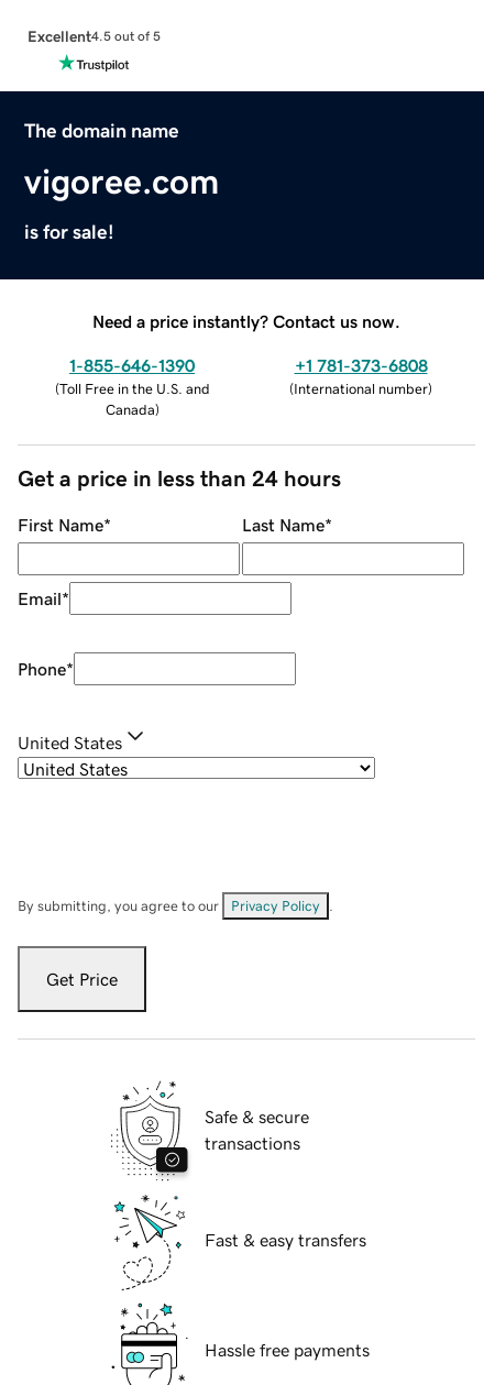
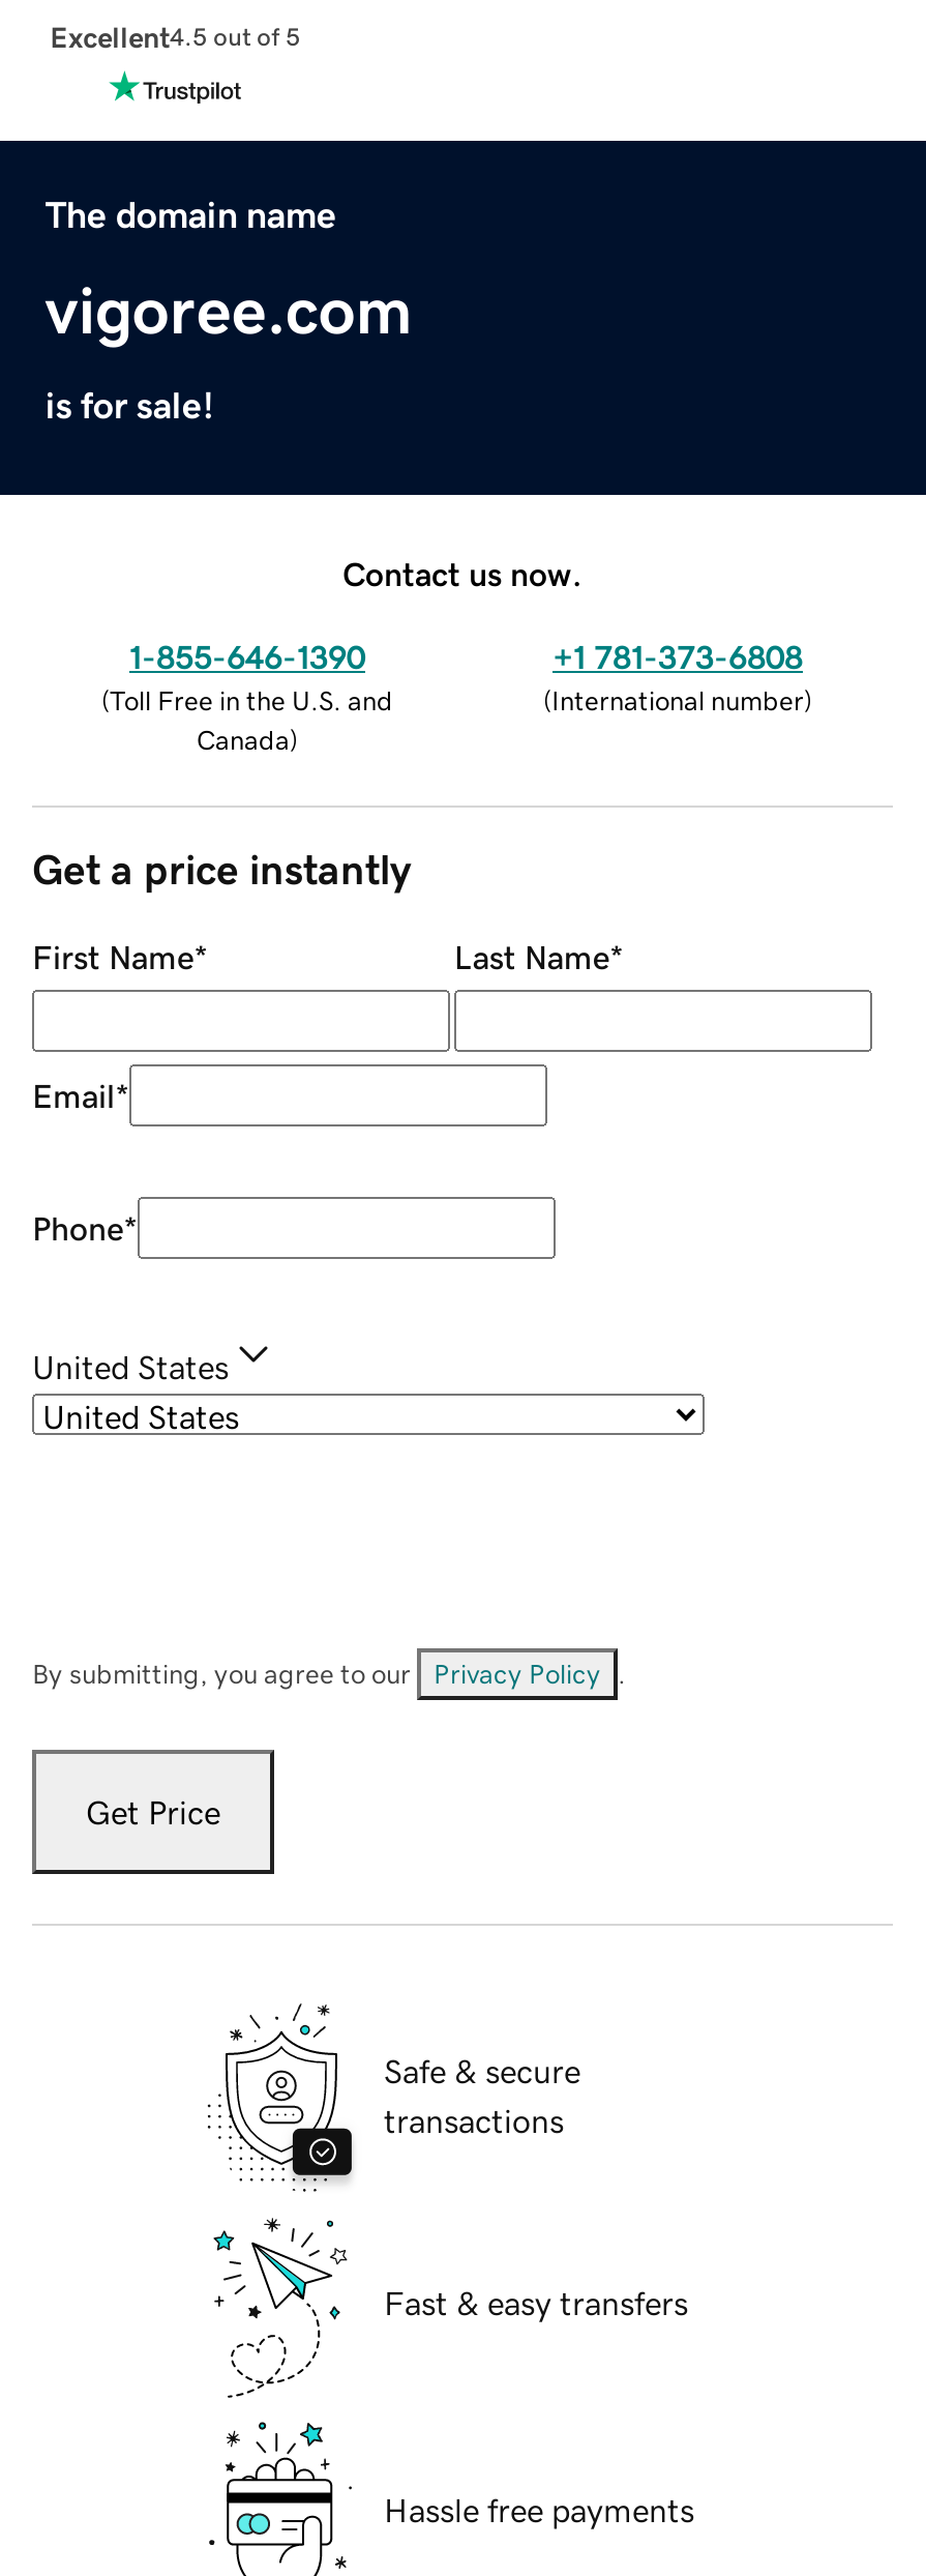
- Need a price instantly? Contact us now.
+ Contact us now.

- Get a price in less than 24 hours
+ Get a price instantly
